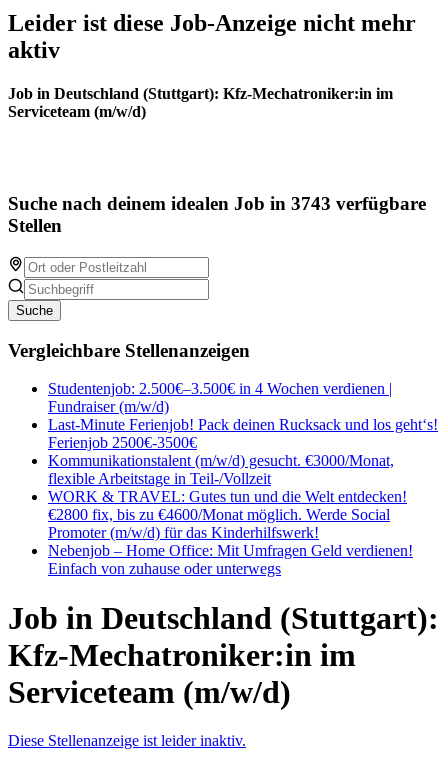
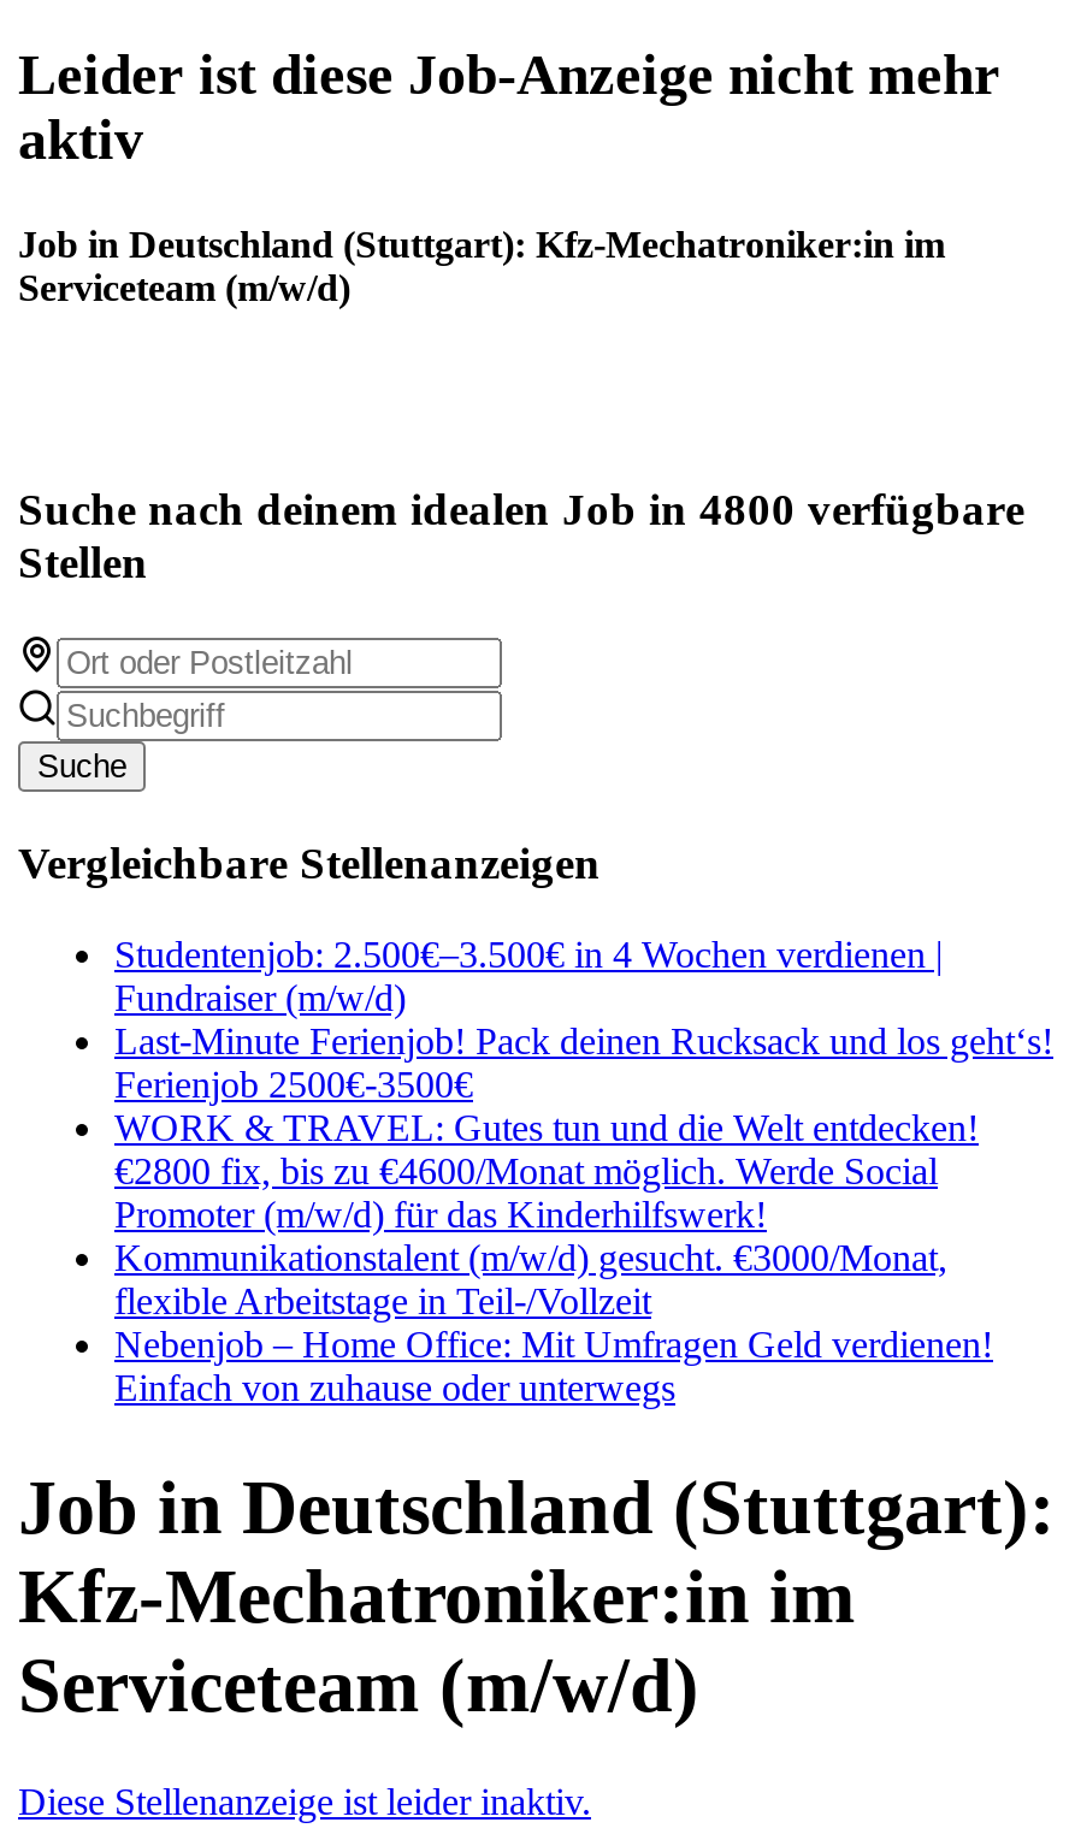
- Suche nach deinem idealen Job in 3743 verfügbare
+ Suche nach deinem idealen Job in 4800 verfügbare

moved down: Kommunikationstalent (m/w/d) gesucht. €3000/Monat, | flexible Arbeitstage in Teil-/Vollzeit

moved up: WORK & TRAVEL: Gutes tun und die Welt entdecken! | €2800 fix, bis zu €4600/Monat möglich. Werde Social | Promoter (m/w/d) für das Kinderhilfswerk!
